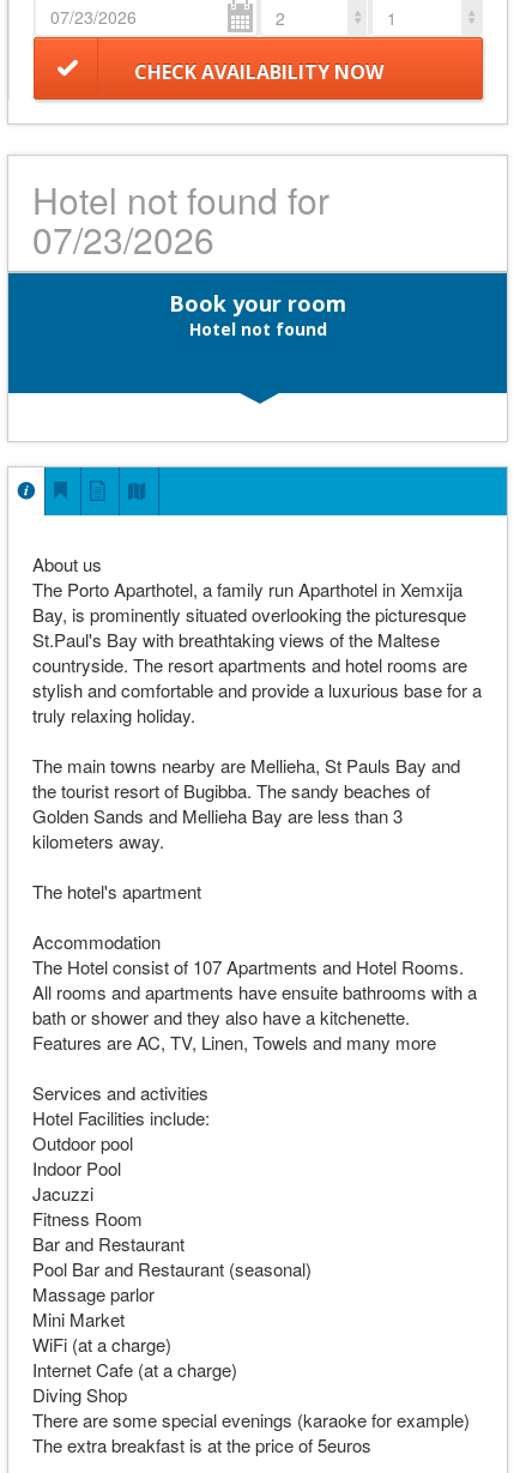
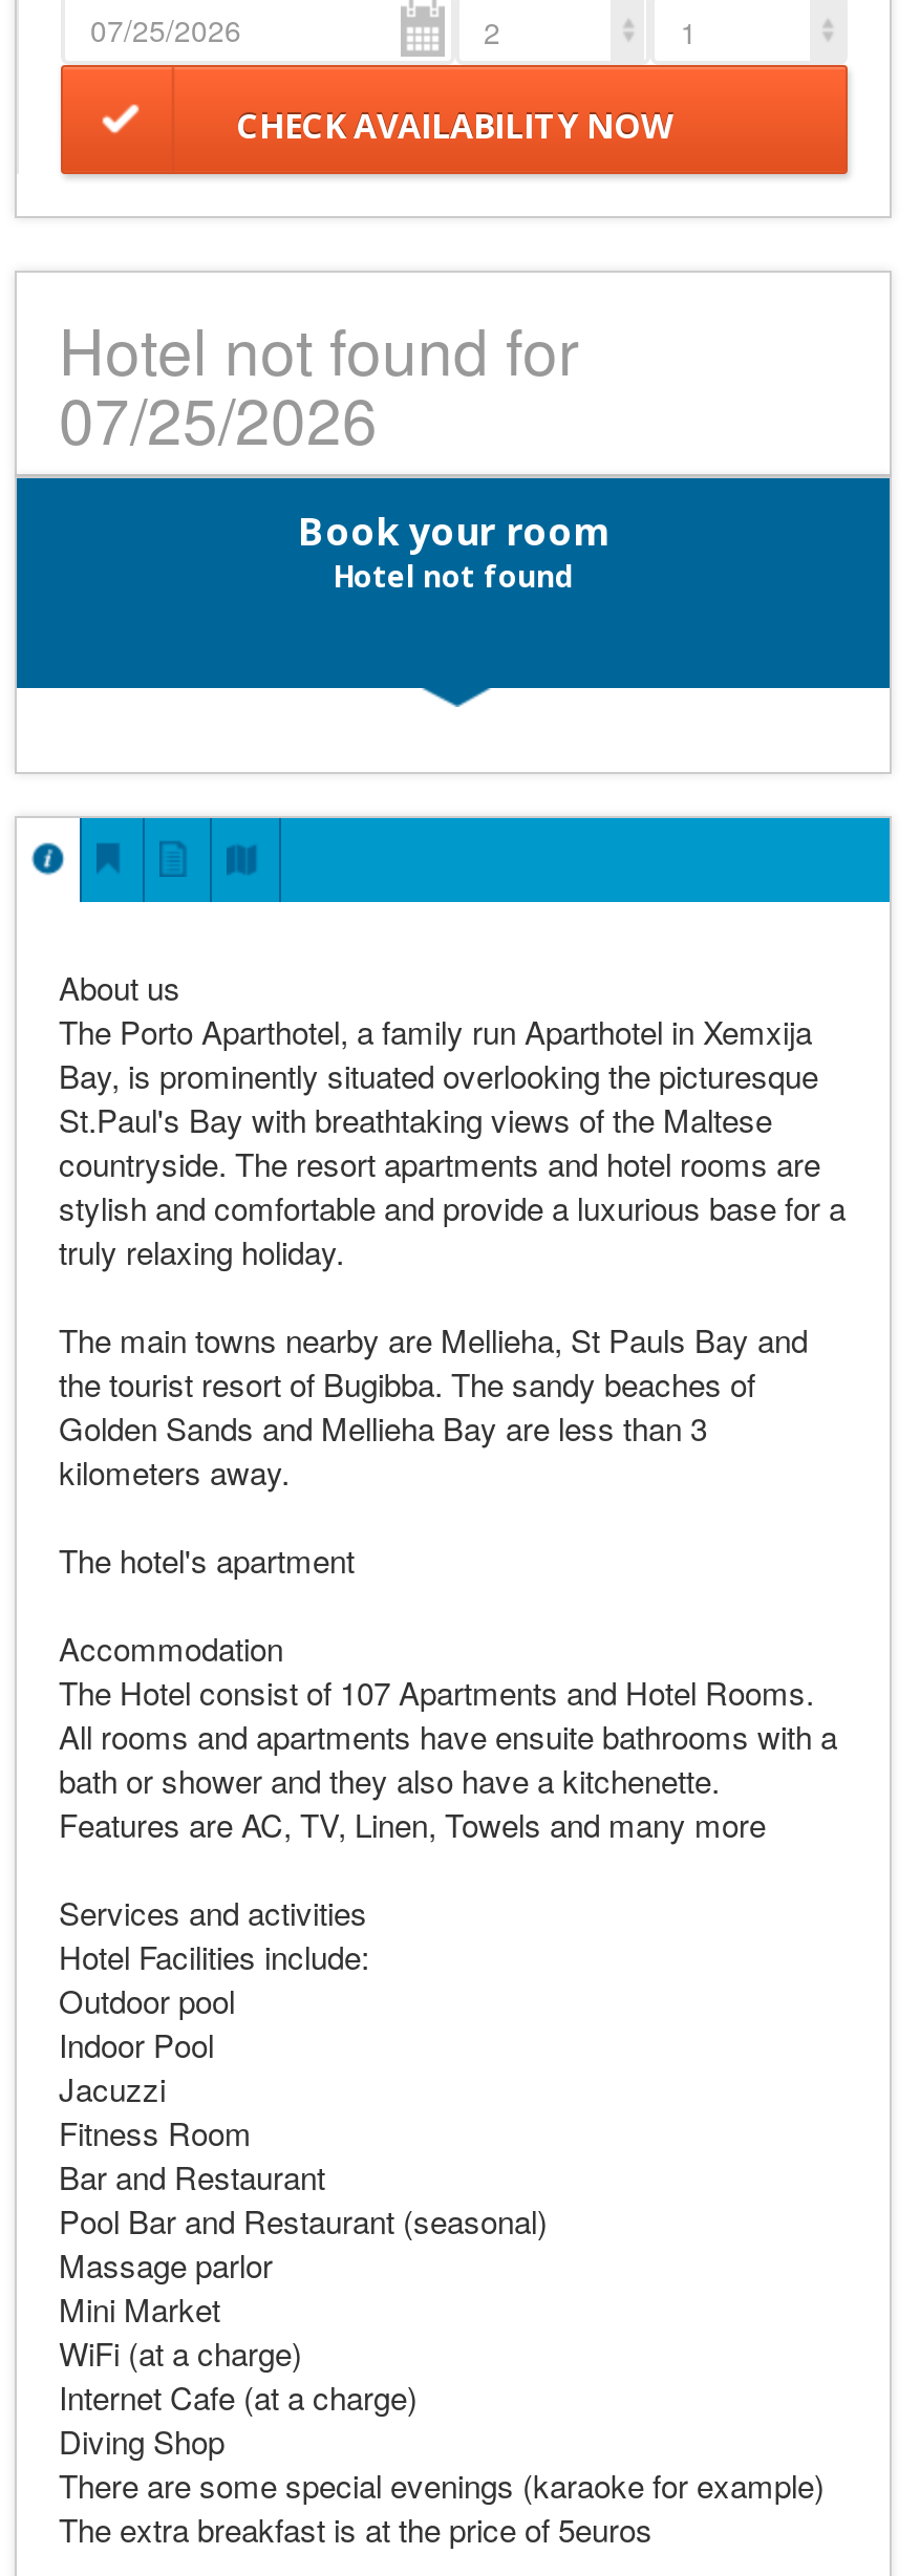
- 07/23/2026
+ 07/25/2026
